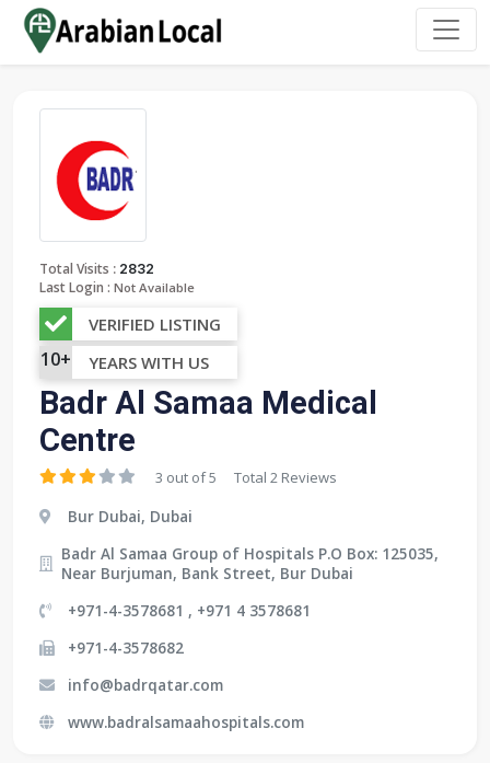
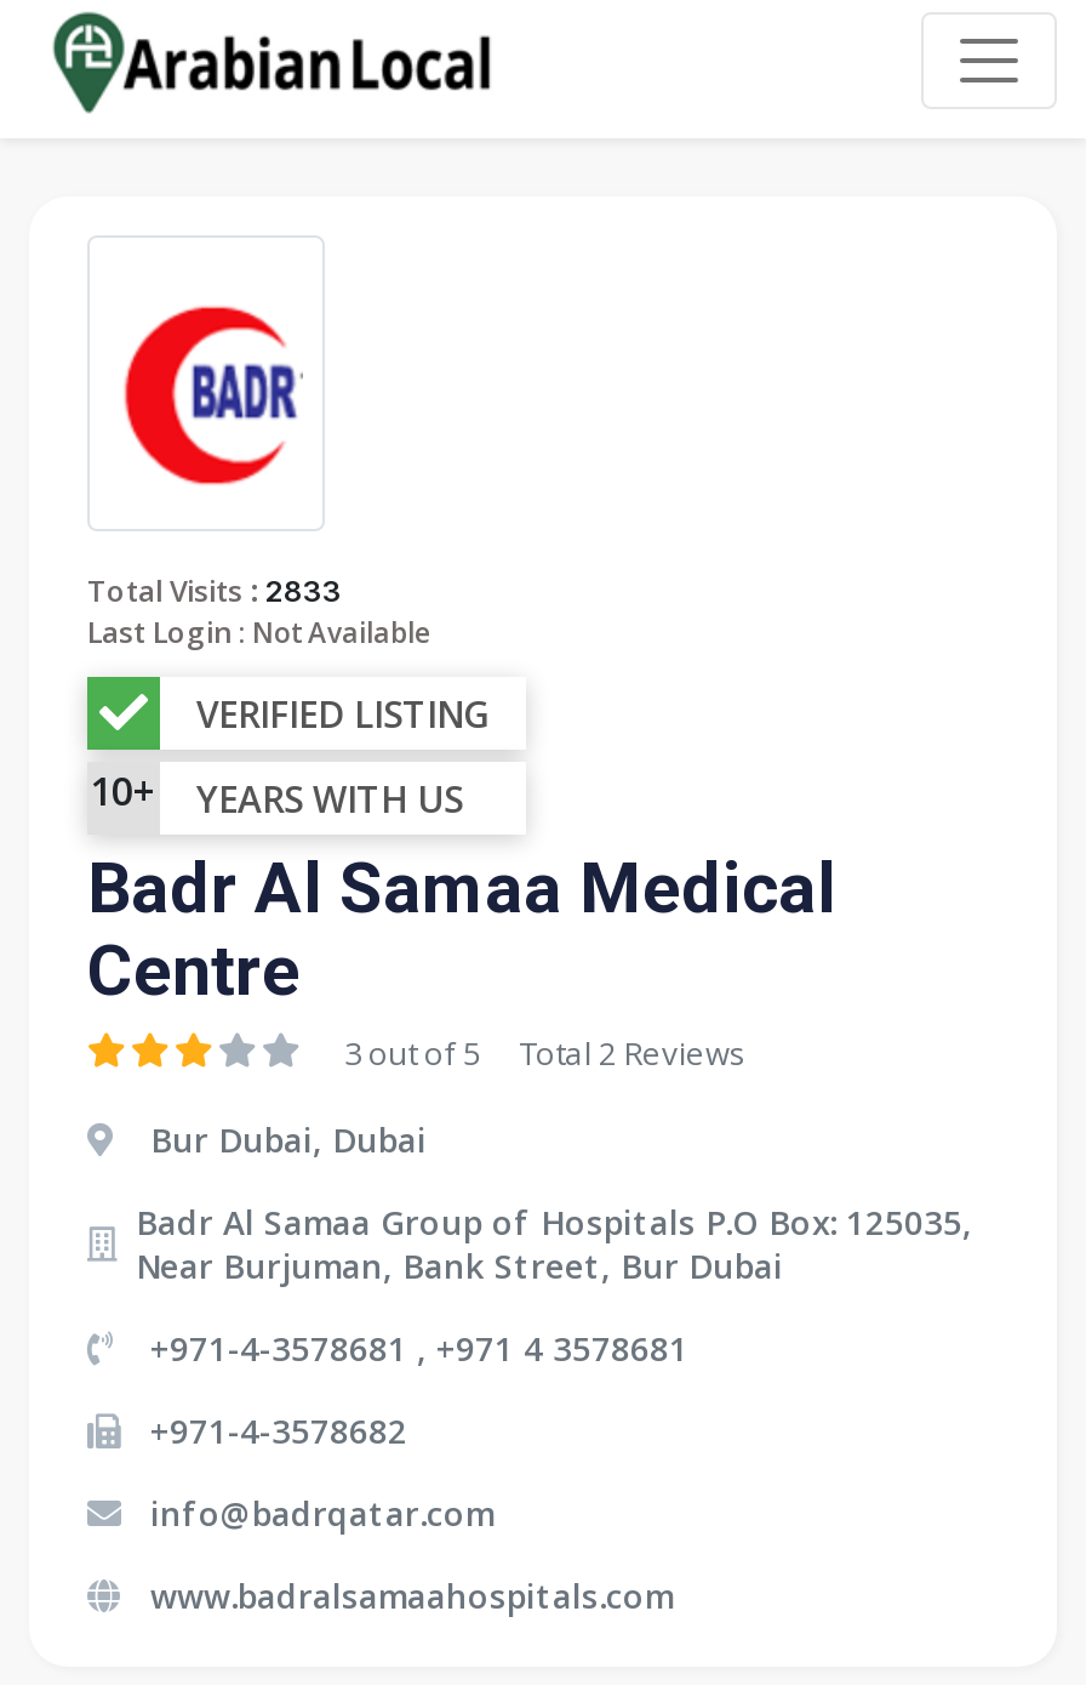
- Total Visits: 2832
+ Total Visits: 2833
